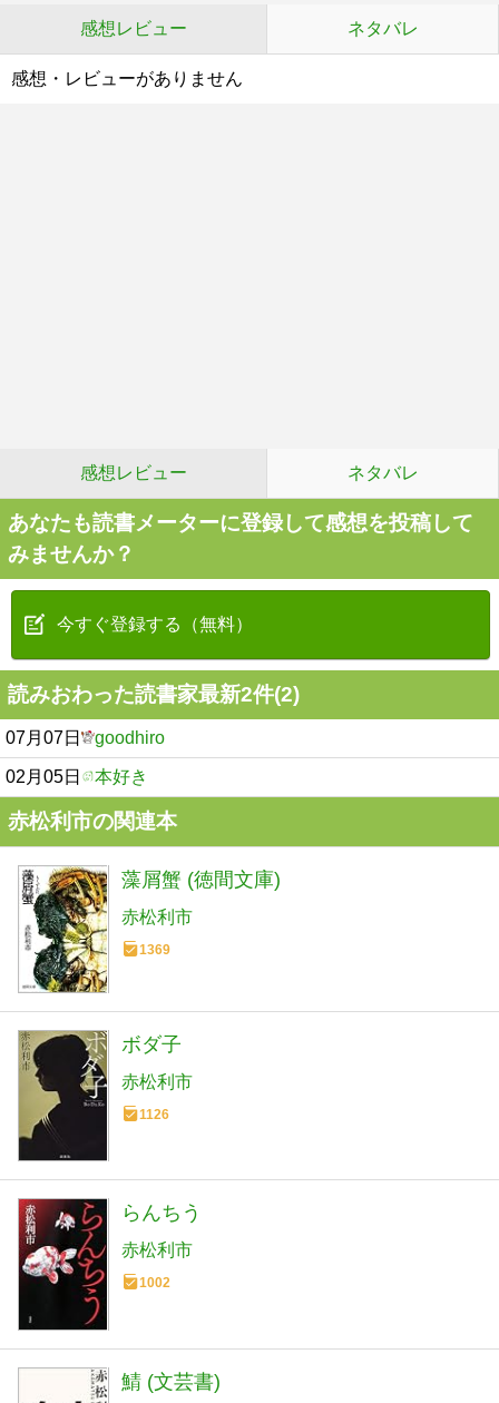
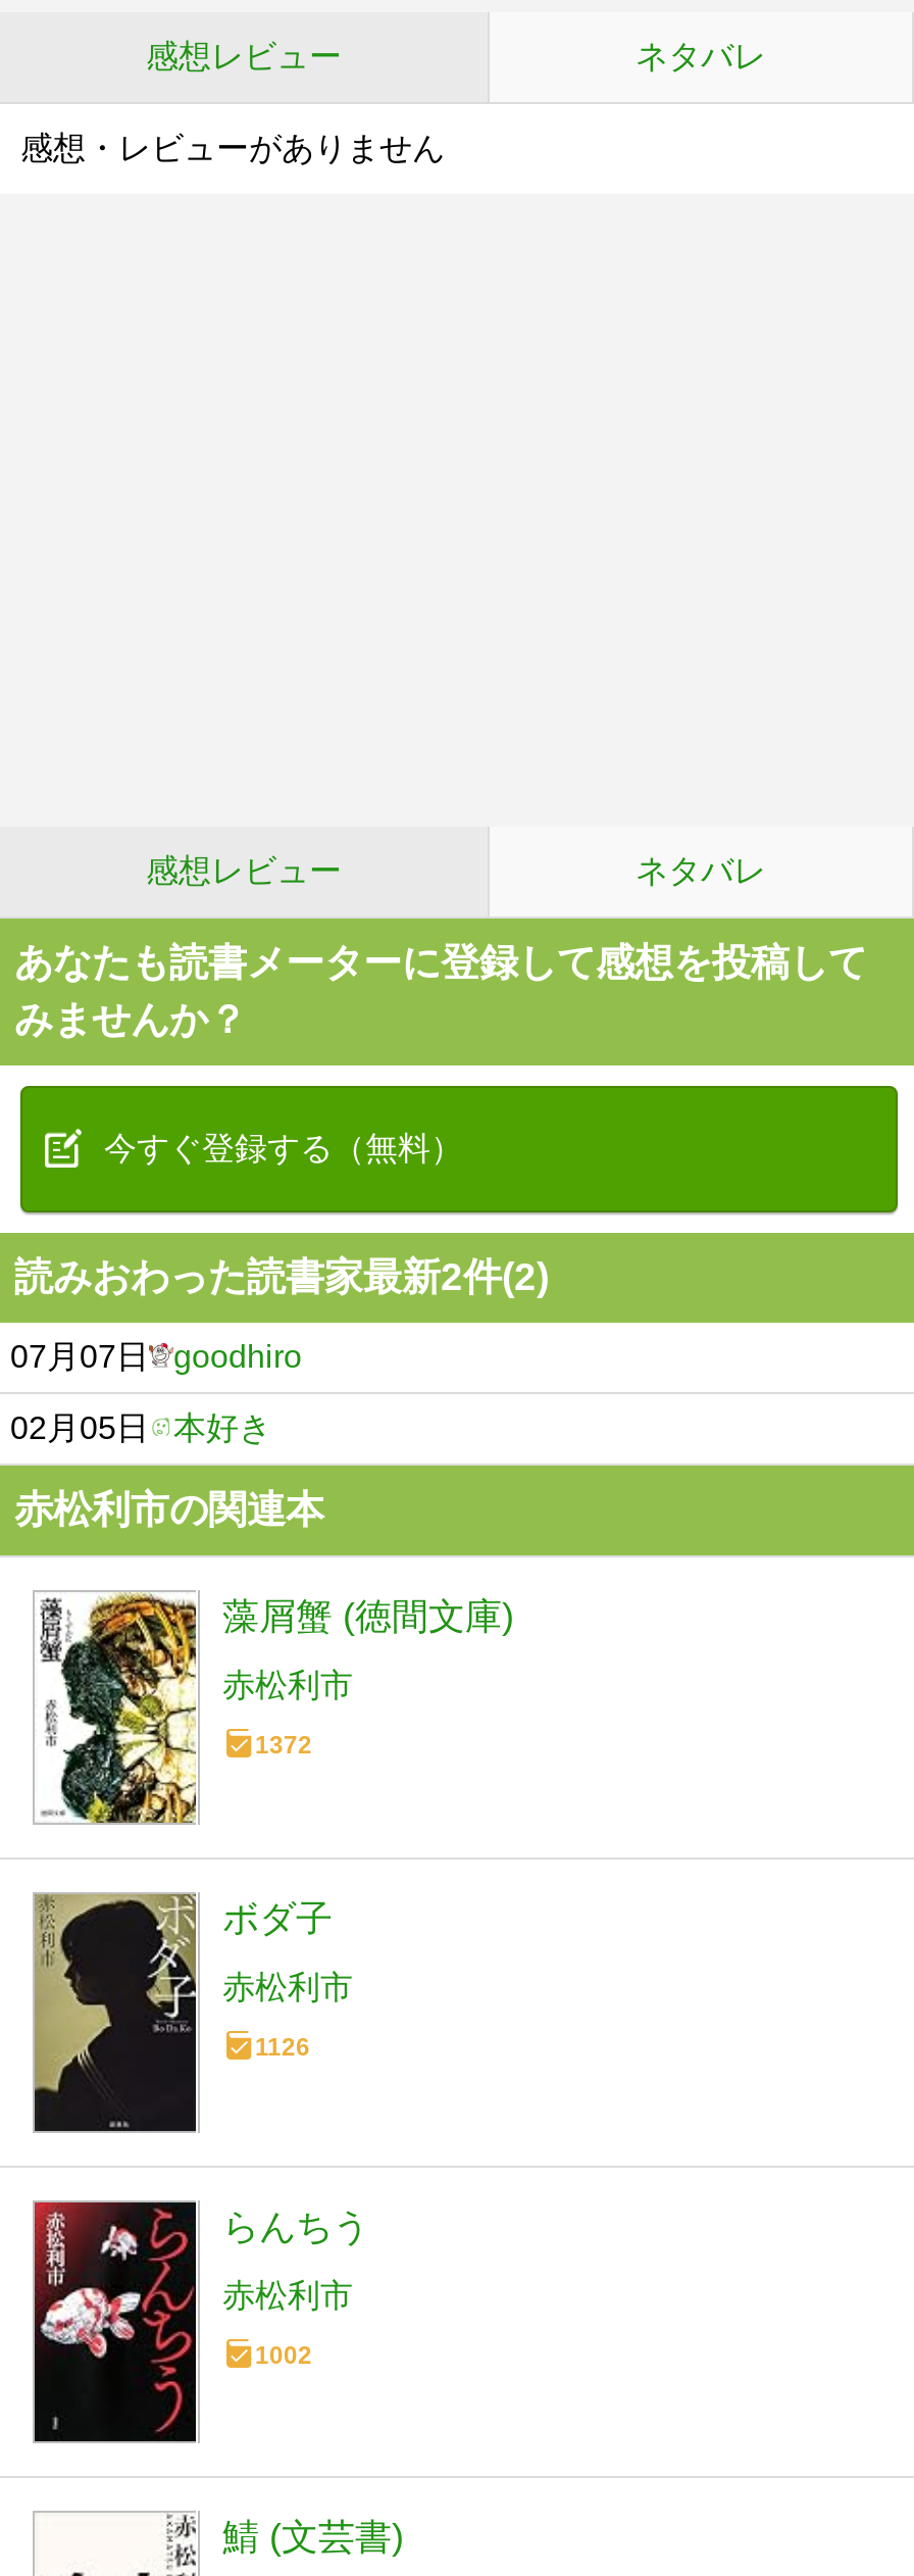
- 1369
+ 1372
